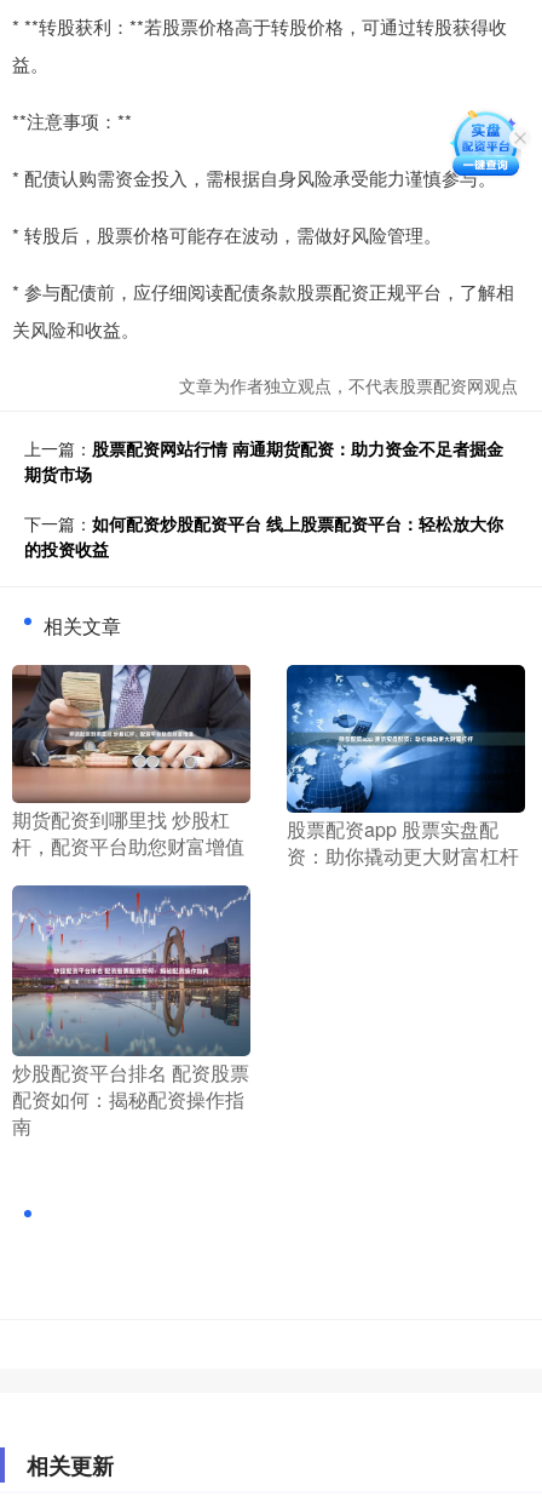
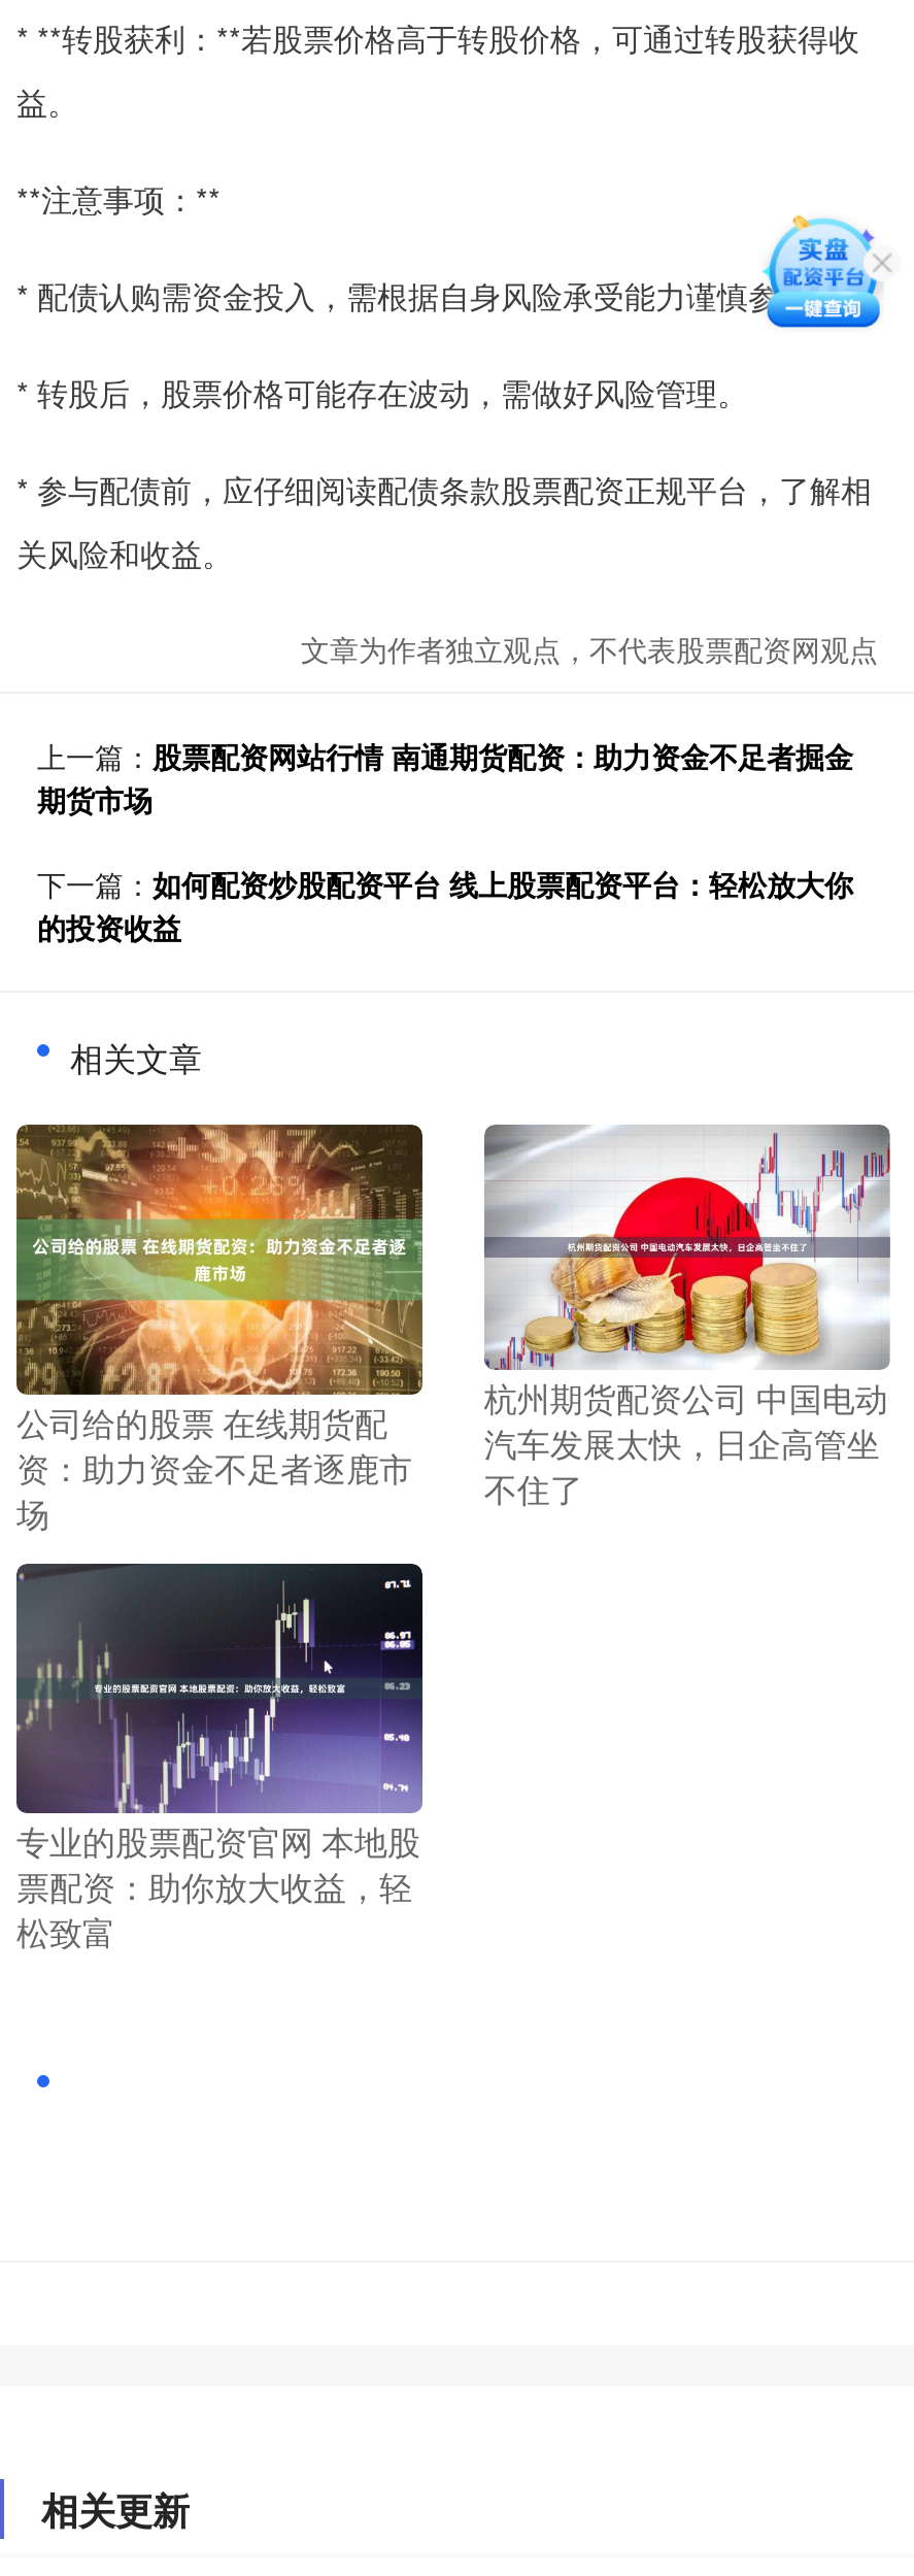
- [image]
+ [image]

- [image]
- 期货配资到哪里找 炒股杠
- 杆，配资平台助您财富增值
+ [image]
+ 公司给的股票 在线期货配
+ 资：助力资金不足者逐鹿市
+ 场

- [image]
- 股票配资app 股票实盘配
- 资：助你撬动更大财富杠杆
+ [image]
+ 杭州期货配资公司 中国电动
+ 汽车发展太快，日企高管坐
+ 不住了

- [image]
- 炒股配资平台排名 配资股票
- 配资如何：揭秘配资操作指
- 南
+ [image]
+ 专业的股票配资官网 本地股
+ 票配资：助你放大收益，轻
+ 松致富
